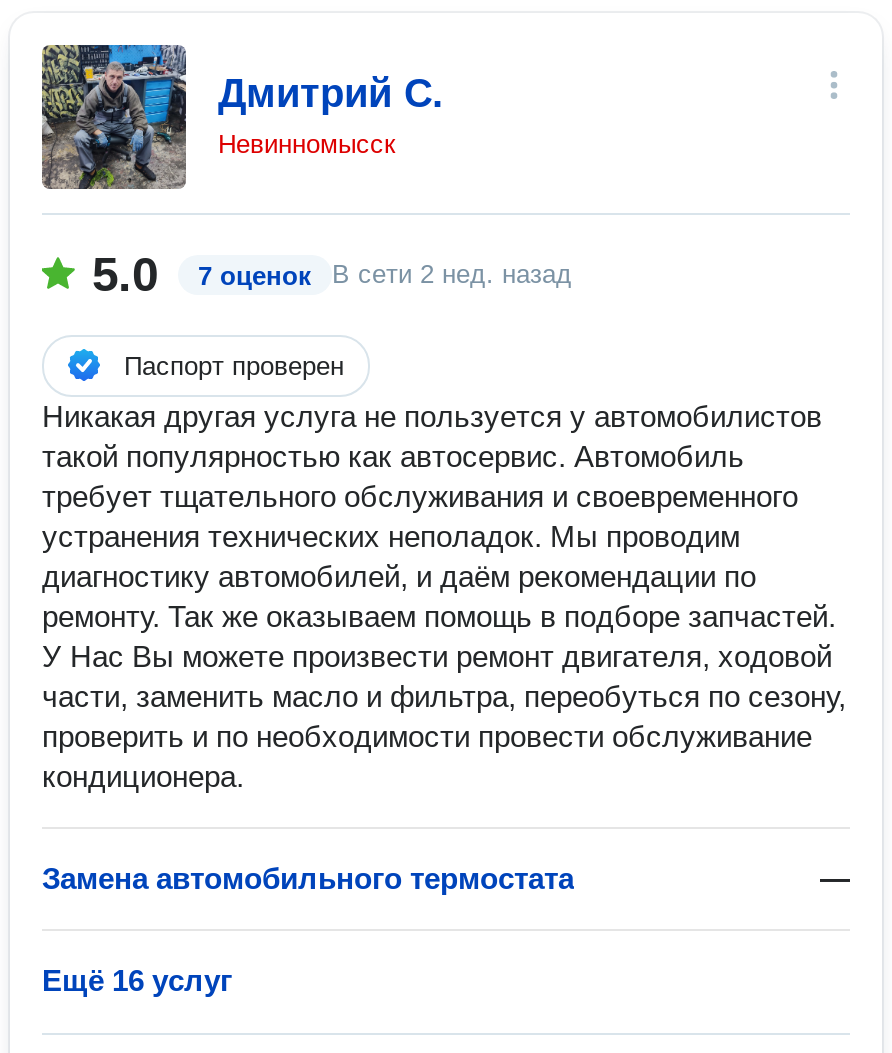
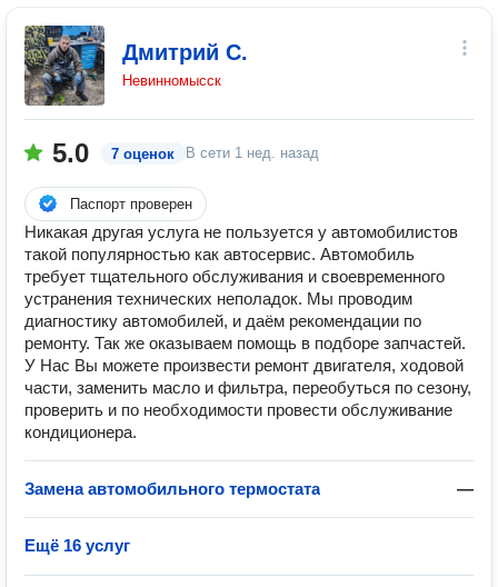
- В сети 2 нед. назад
+ В сети 1 нед. назад
